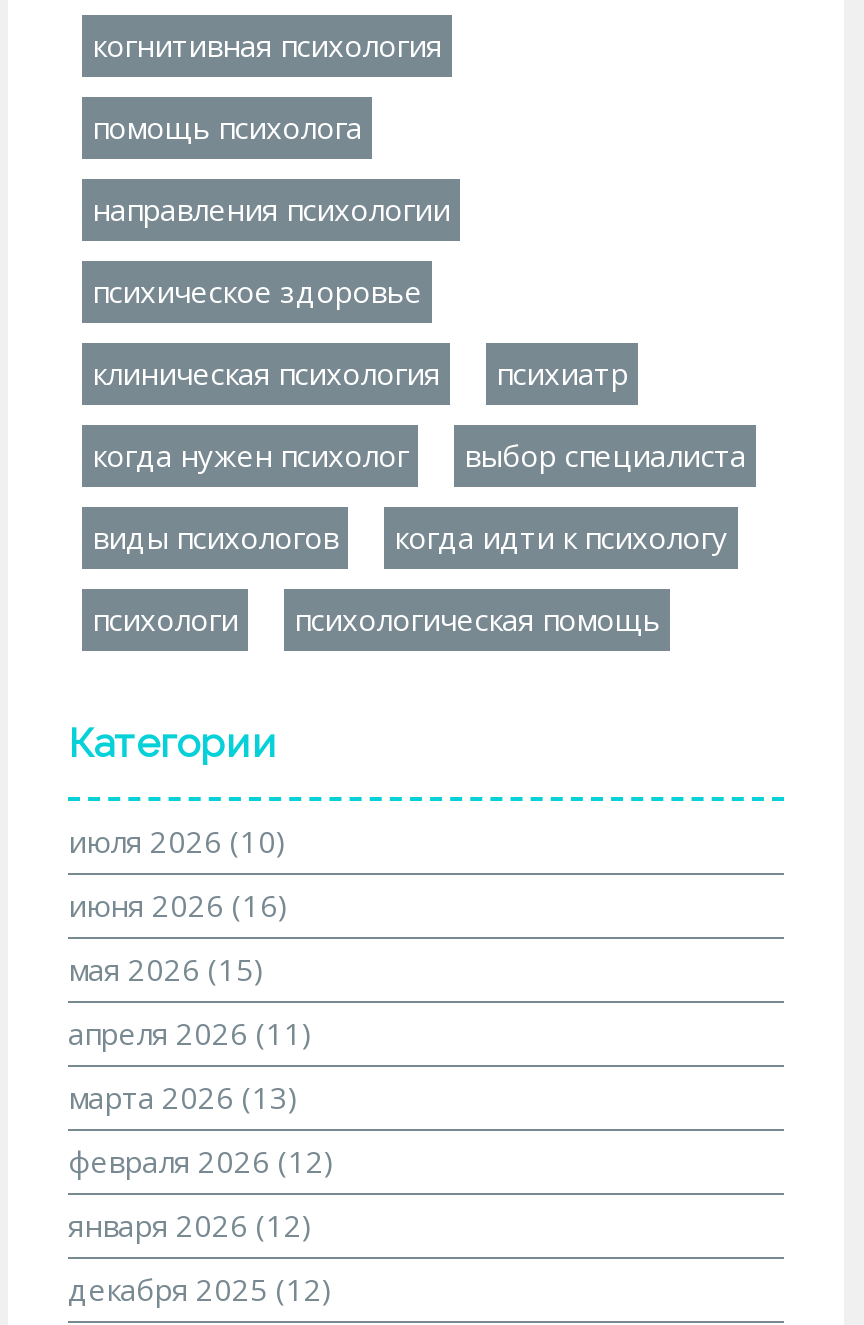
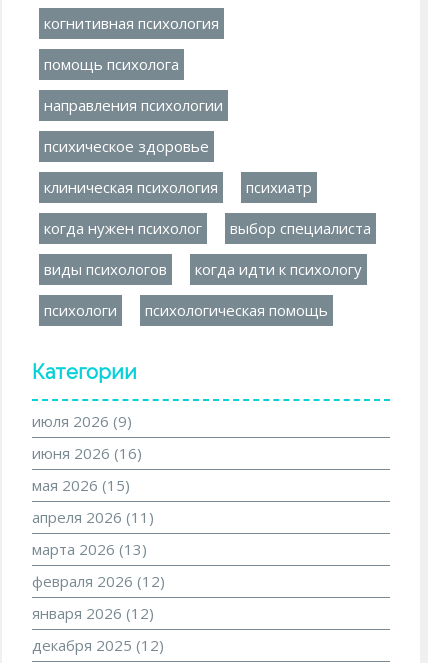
- июля 2026 (10)
+ июля 2026 (9)
